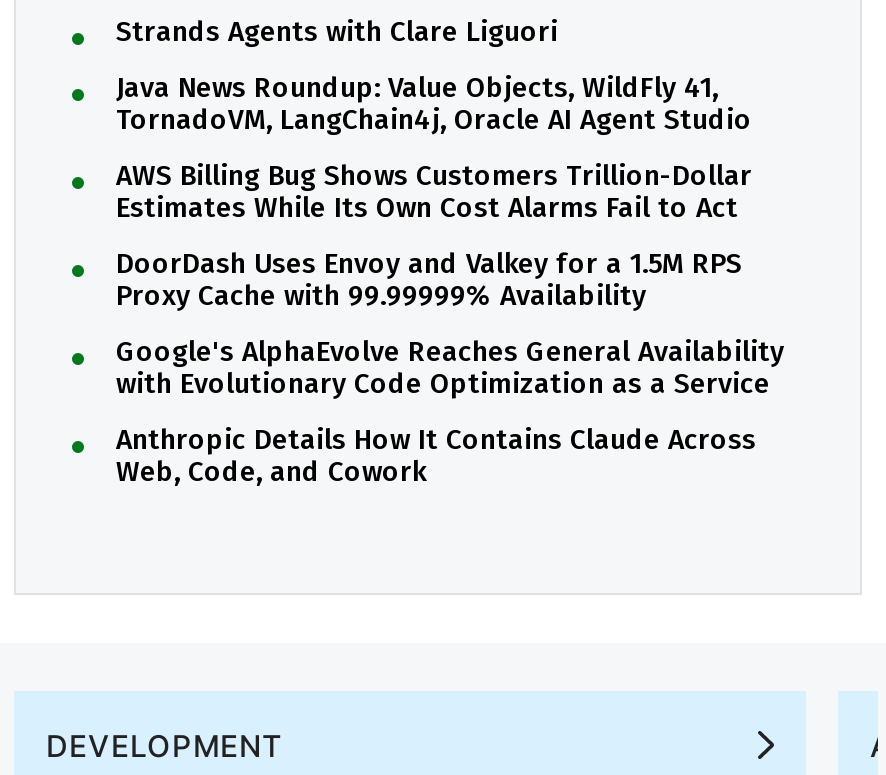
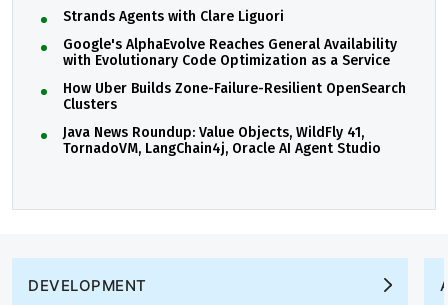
moved down: Java News Roundup: Value Objects, WildFly 41, | TornadoVM, LangChain4j, Oracle AI Agent Studio

- AWS Billing Bug Shows Customers Trillion-Dollar
- Estimates While Its Own Cost Alarms Fail to Act
- DoorDash Uses Envoy and Valkey for a 1.5M RPS
- Proxy Cache with 99.99999% Availability

moved up: Google's AlphaEvolve Reaches General Availability | with Evolutionary Code Optimization as a Service

- Anthropic Details How It Contains Claude Across
- Web, Code, and Cowork
+ How Uber Builds Zone-Failure-Resilient OpenSearch
+ Clusters
